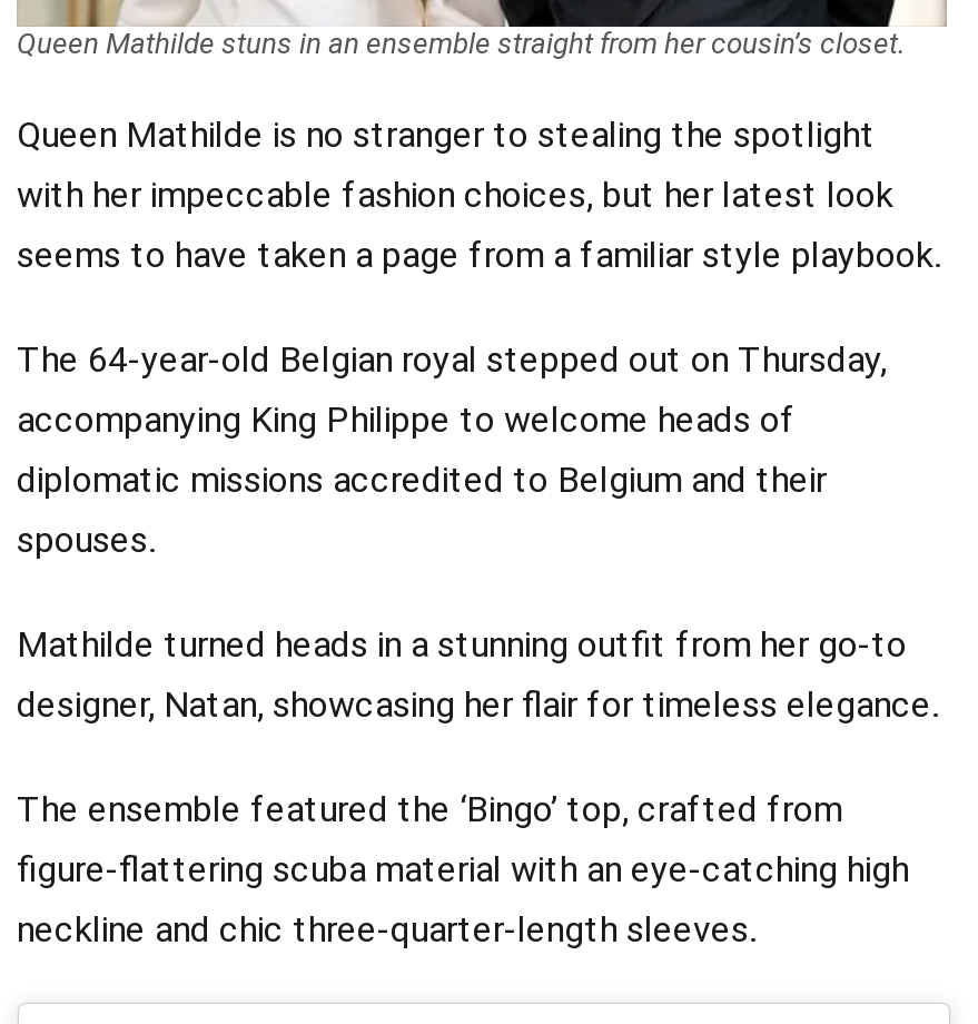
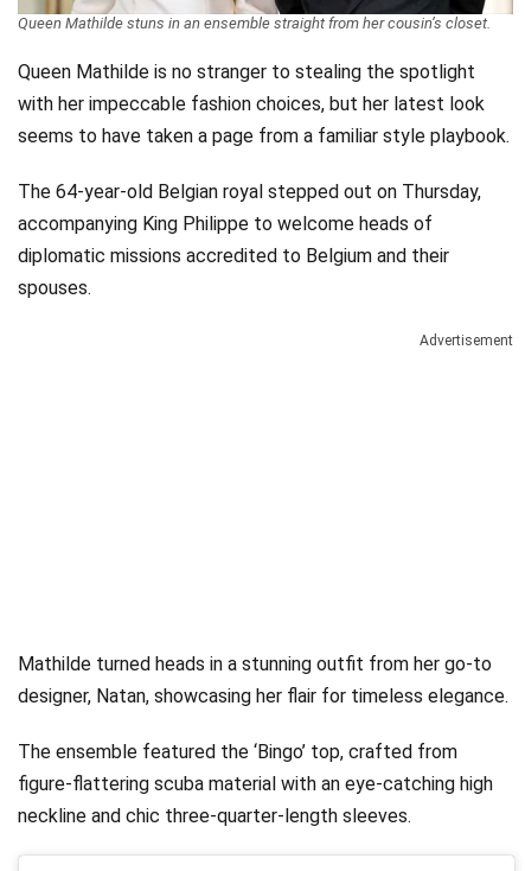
+ Advertisement
